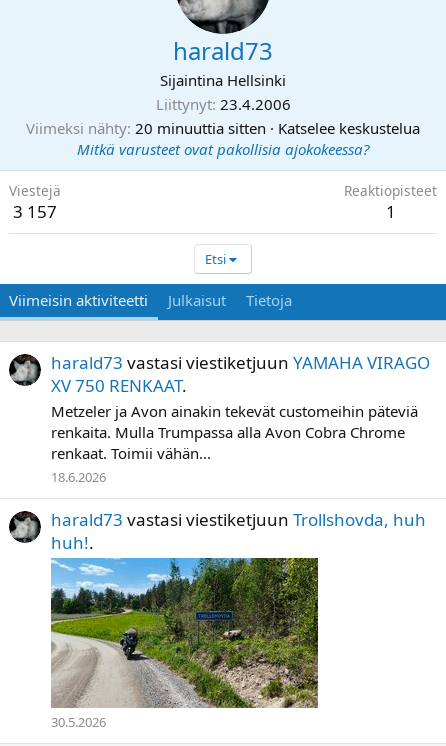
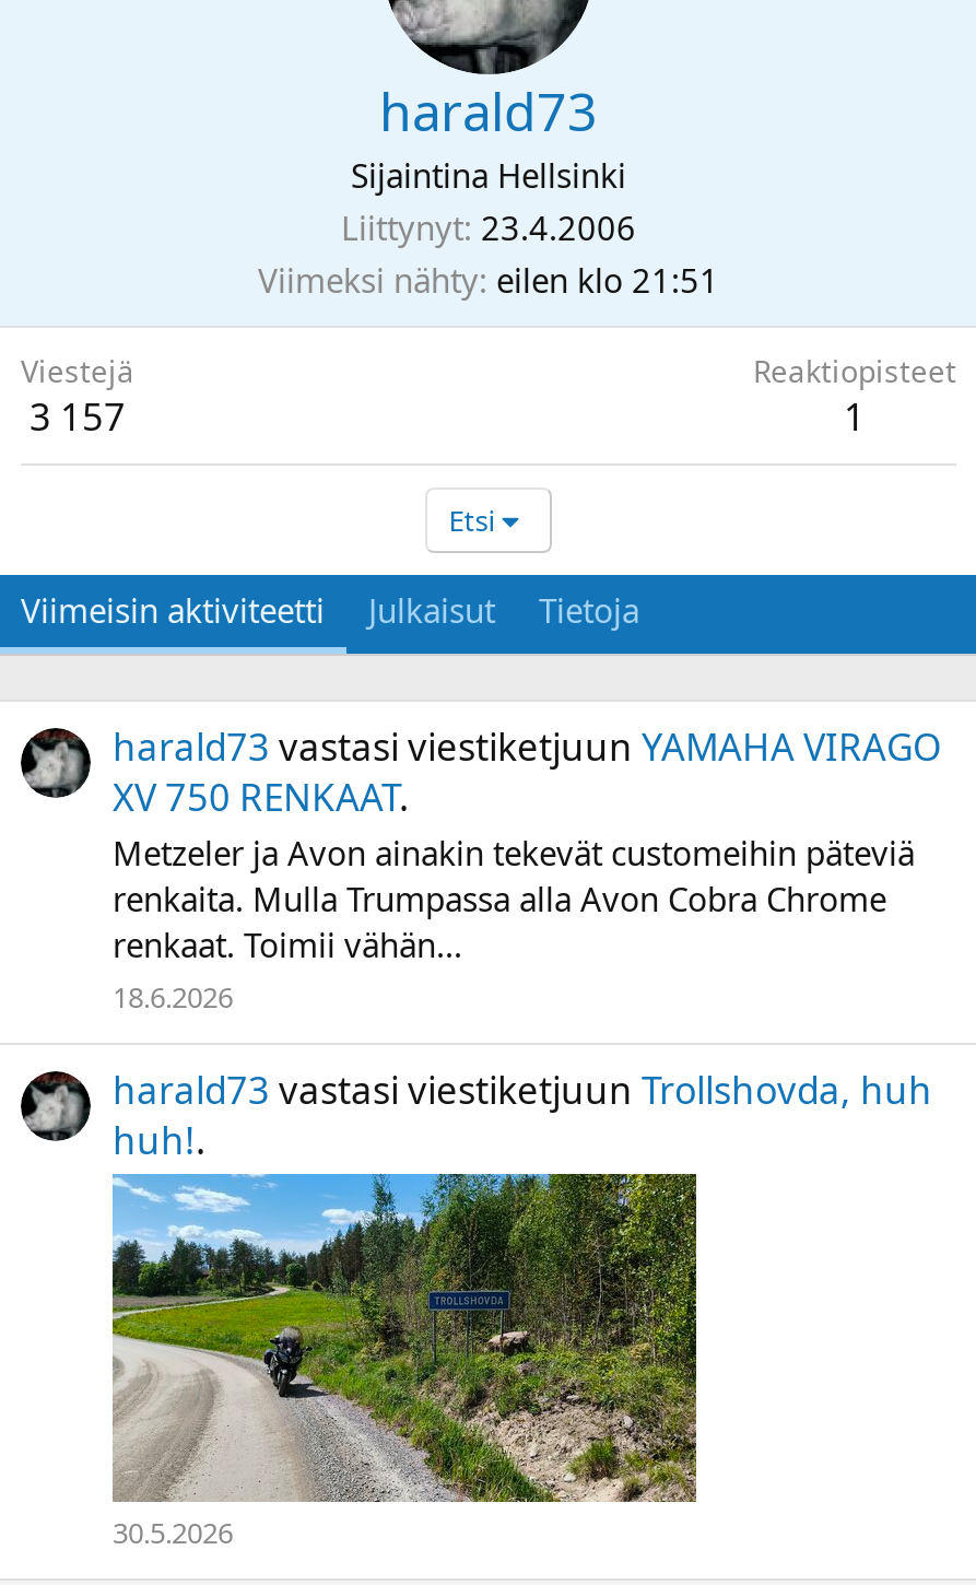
- Viimeksi nähty 20 minuuttia sitten · Katselee keskustelua
- Mitkä varusteet ovat pakollisia ajokokeessa?
+ Viimeksi nähty eilen klo 21:51
